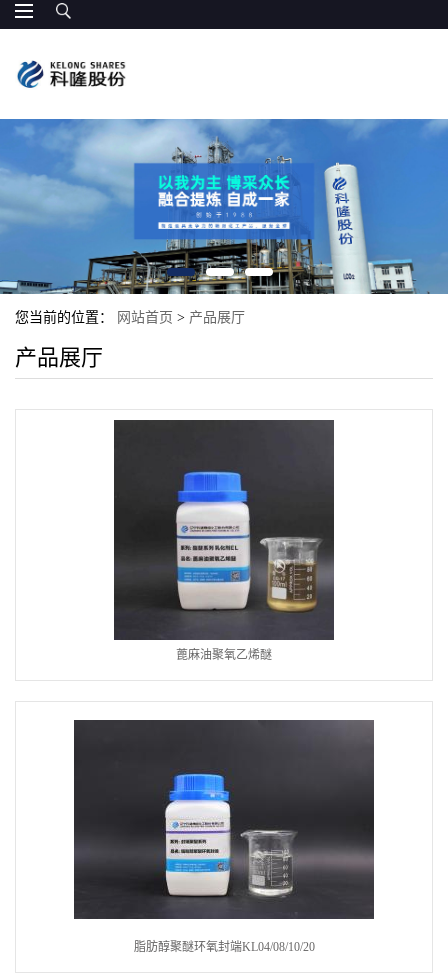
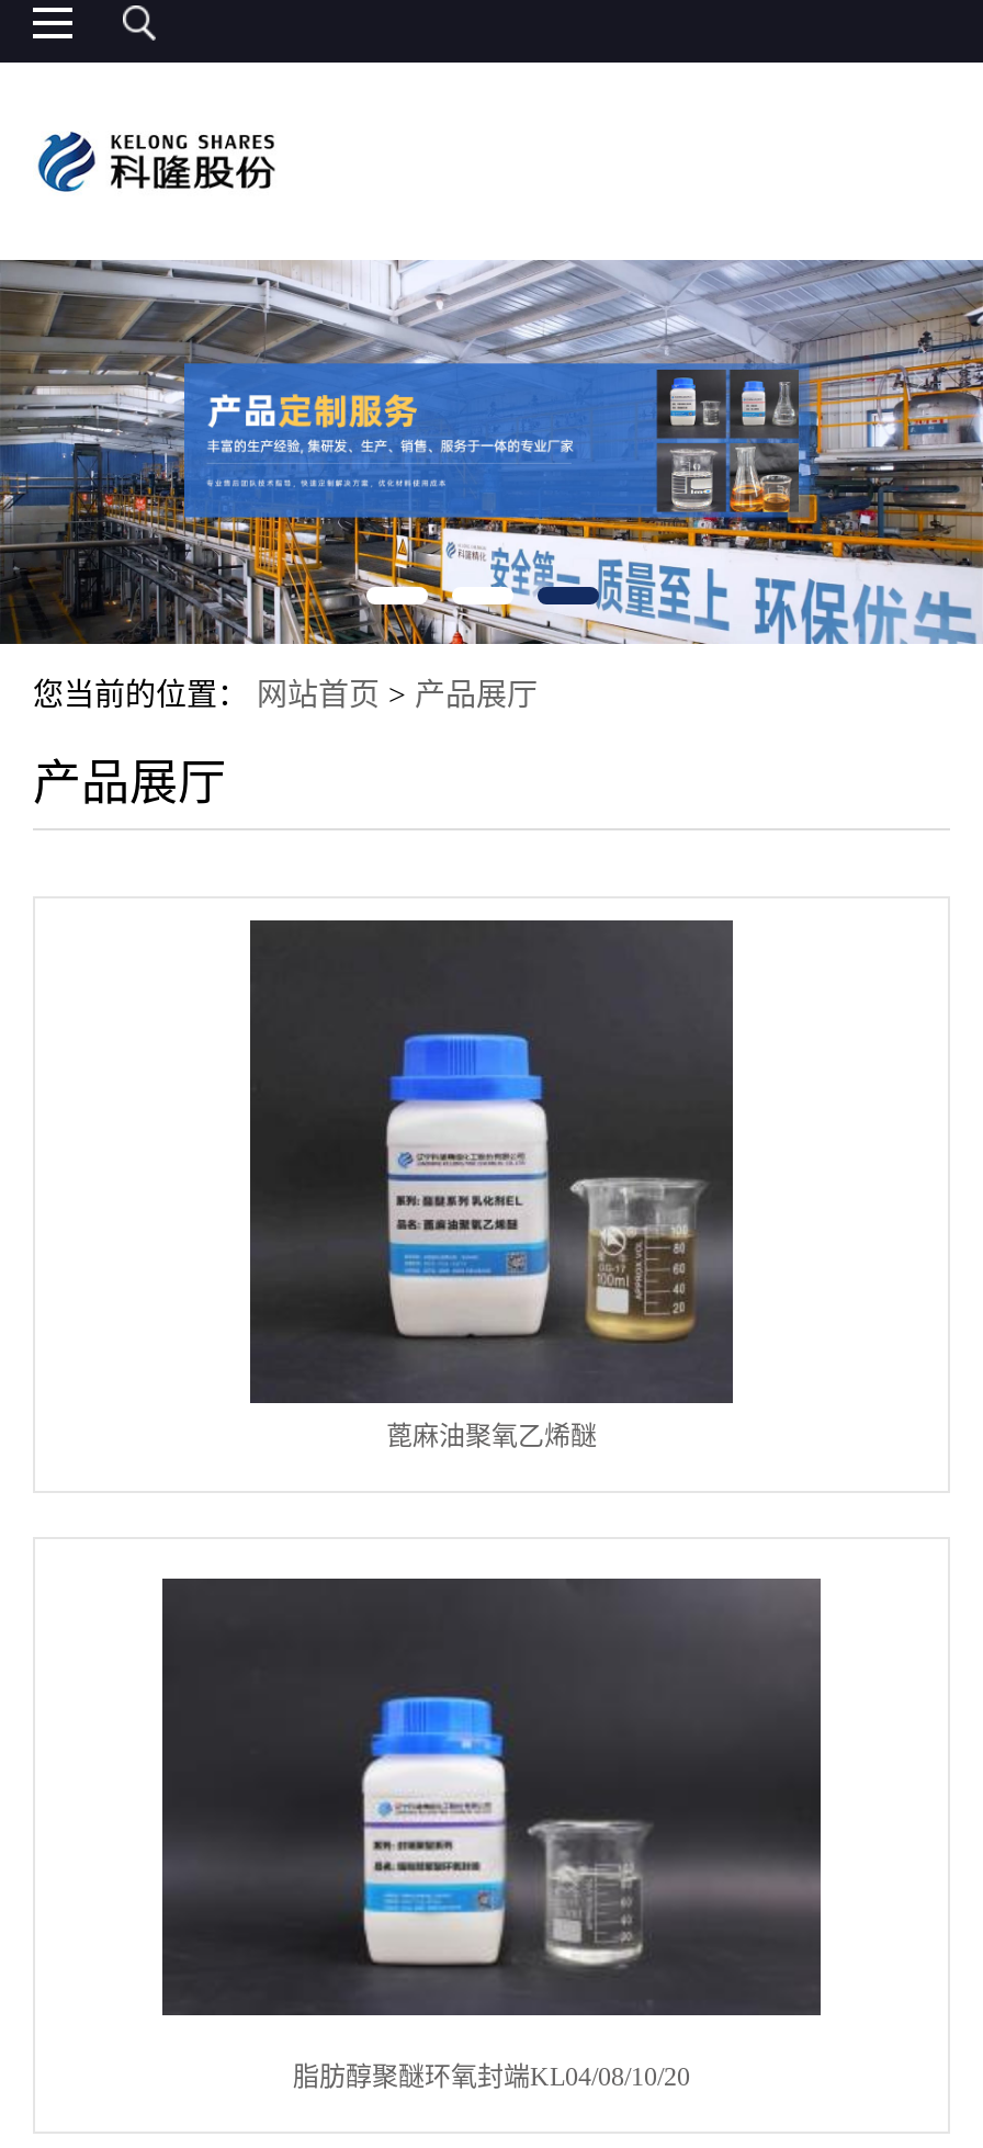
- [image]
+ [image]
